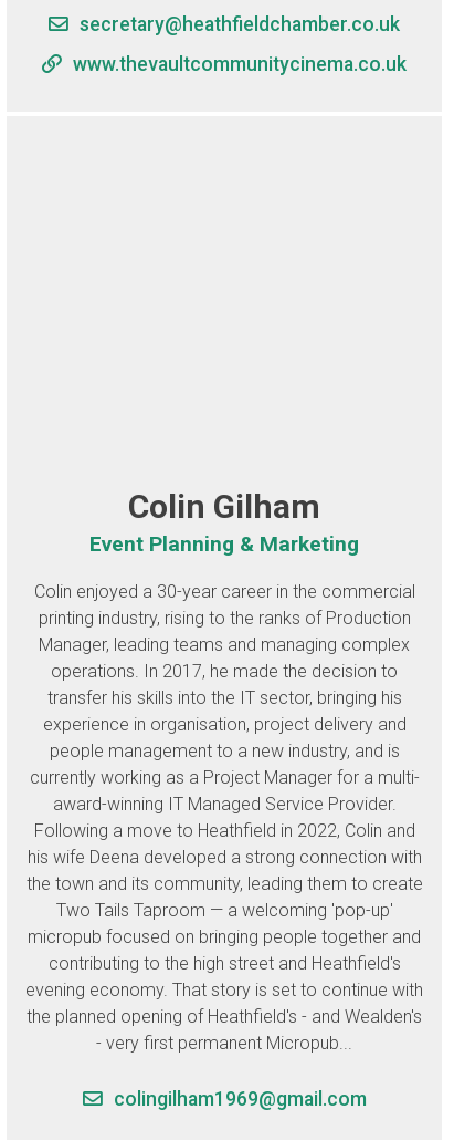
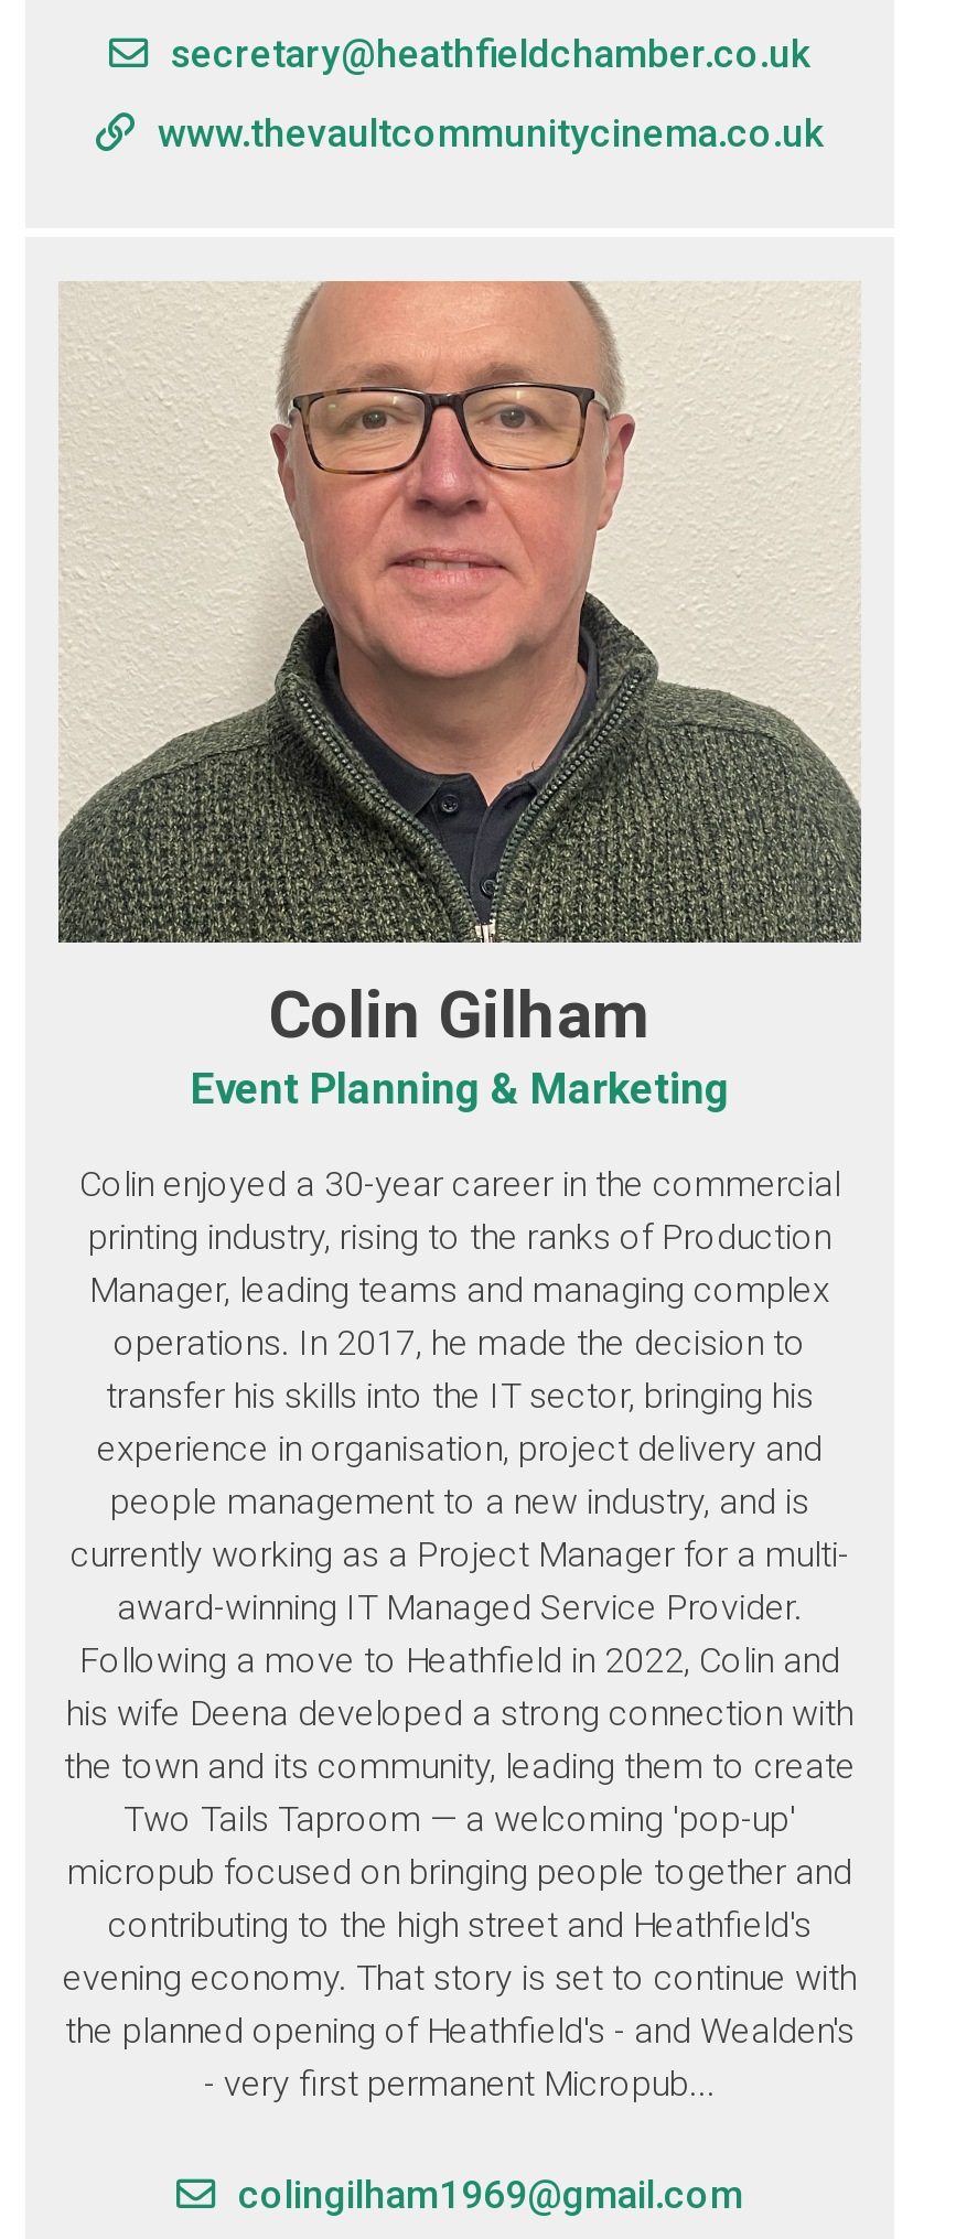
+ [image]
